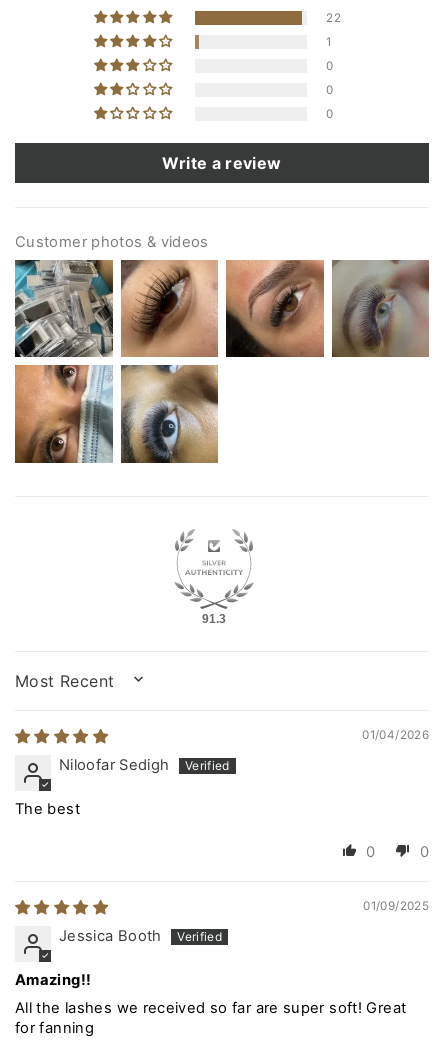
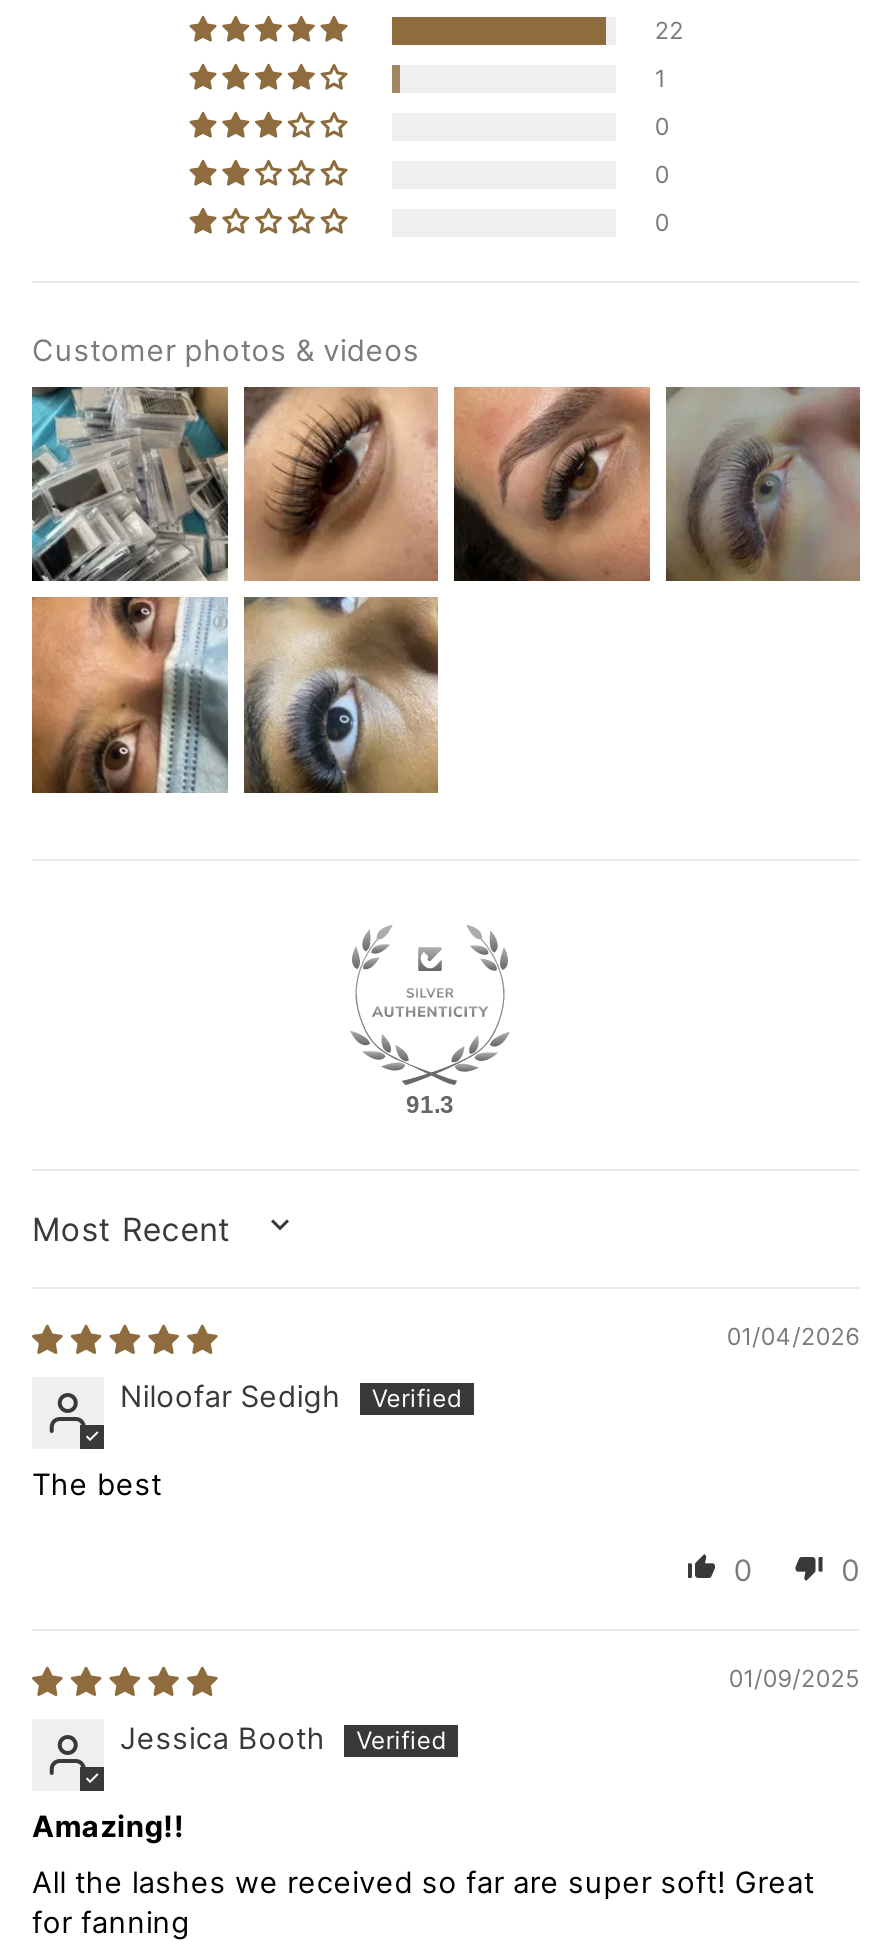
- Write a review
